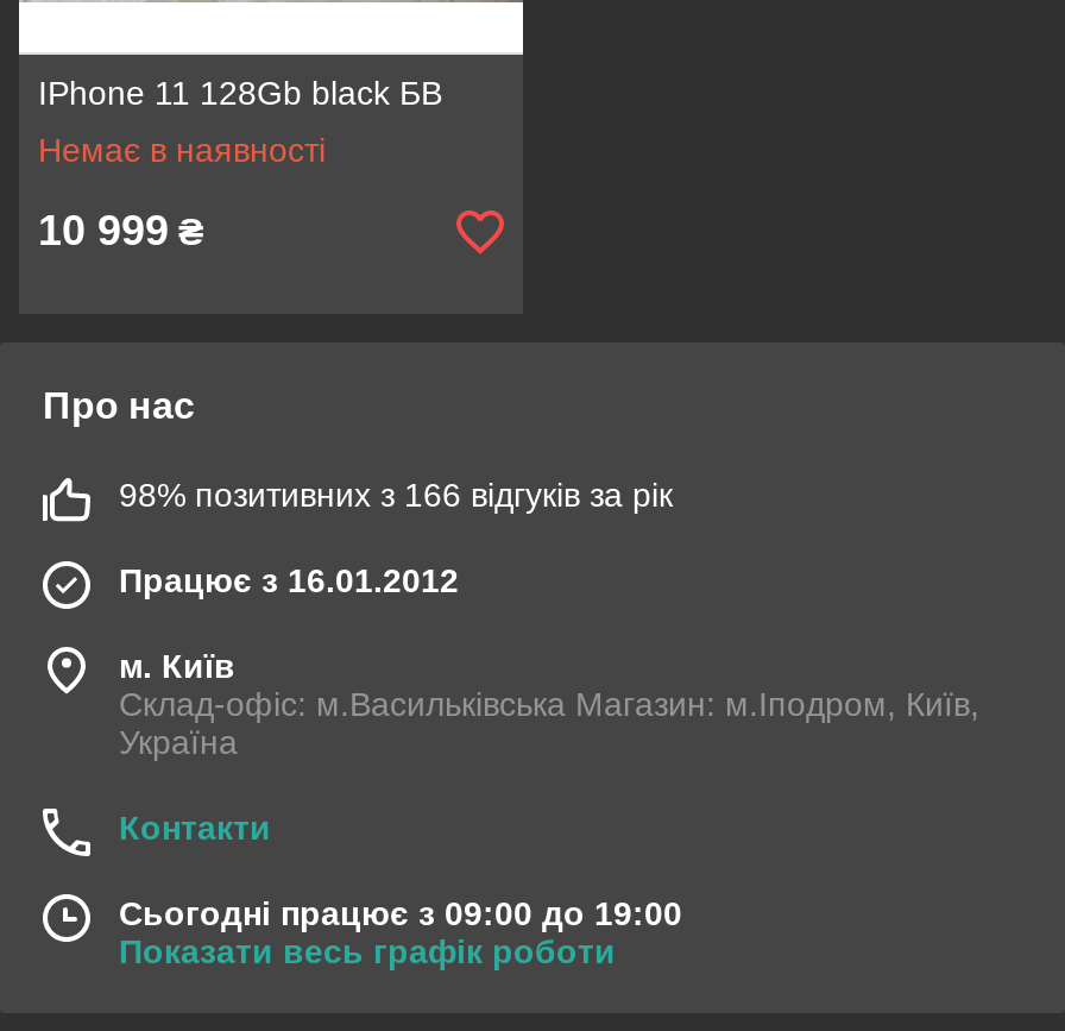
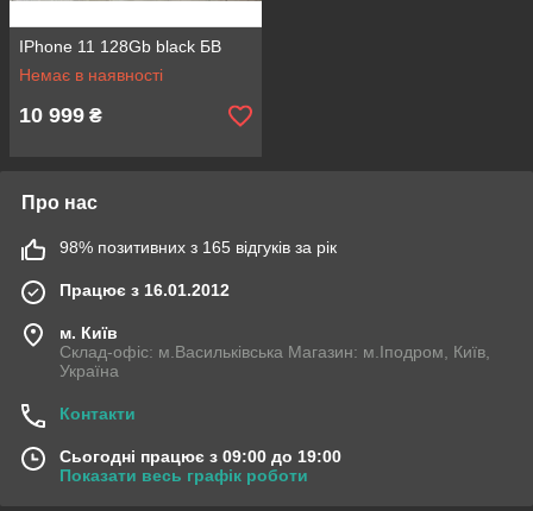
- 98% позитивних з 166 відгуків за рік
+ 98% позитивних з 165 відгуків за рік
